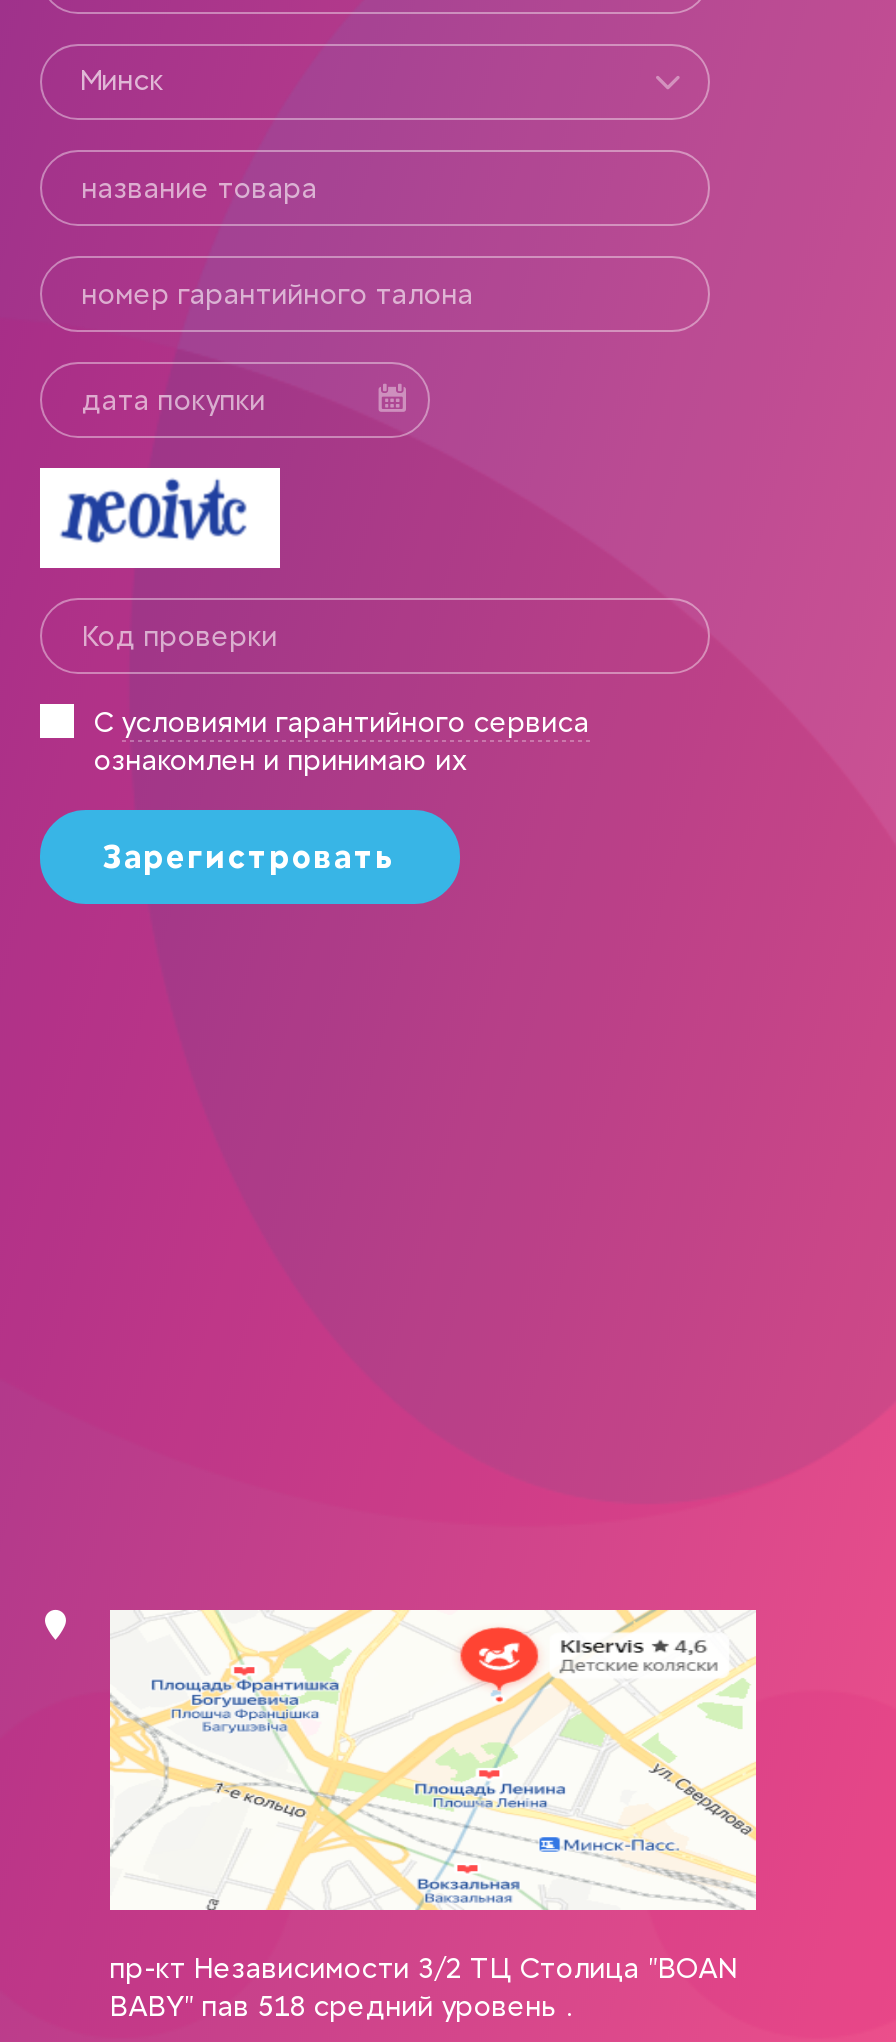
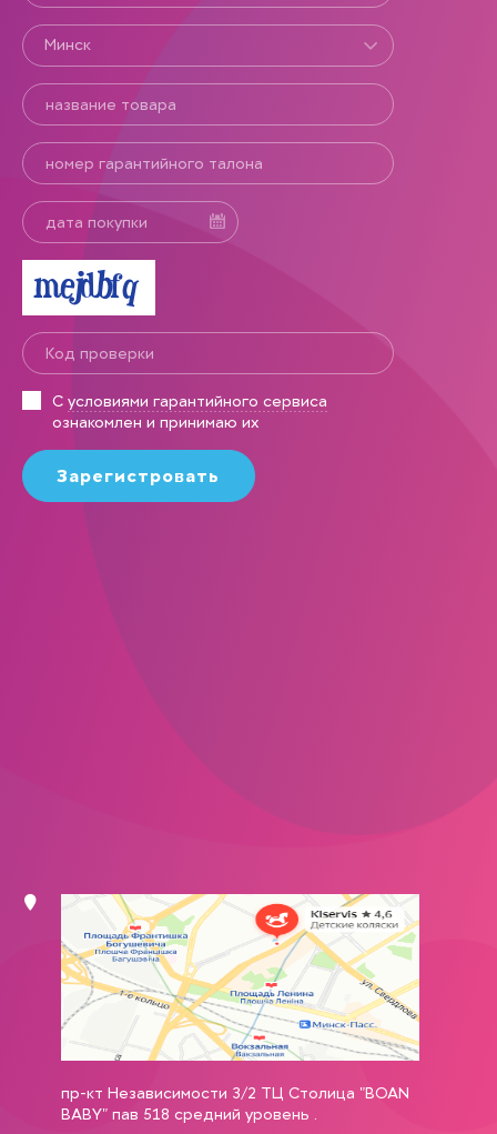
- [image]
+ [image]
